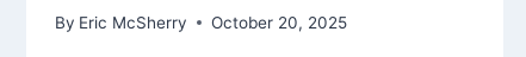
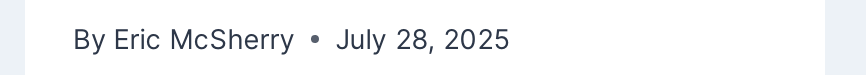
- By Eric McSherry October 20, 2025
+ By Eric McSherry July 28, 2025
